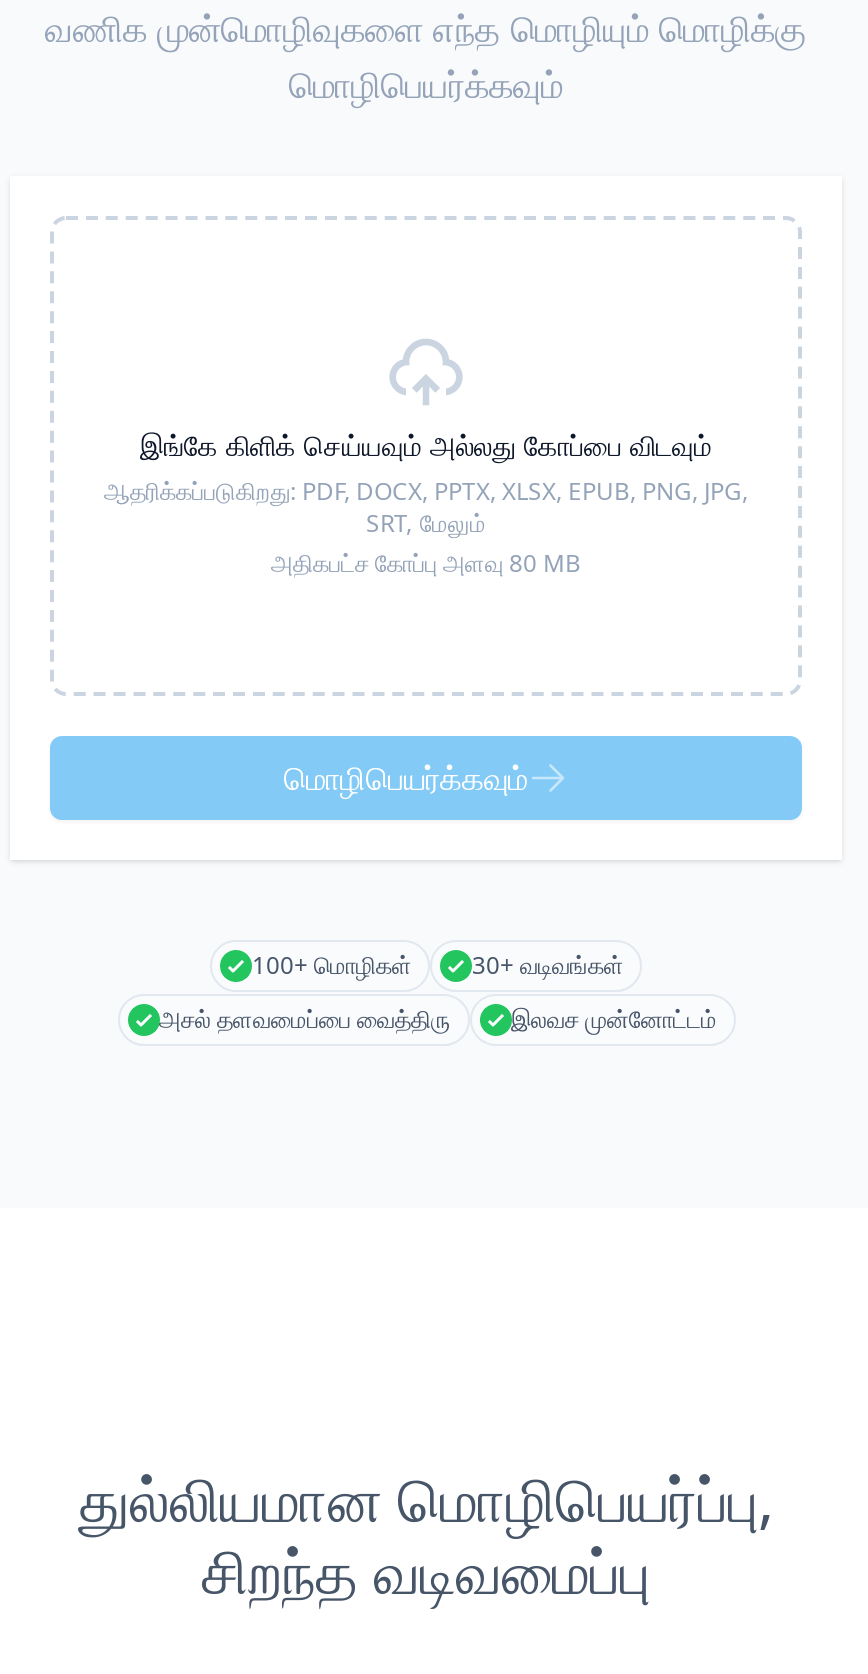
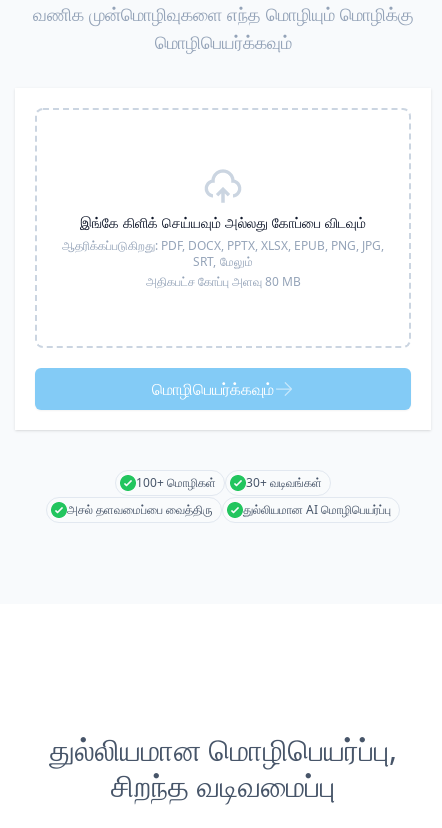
- இலவச முன்னோட்டம்
+ துல்லியமான AI மொழிபெயர்ப்பு
